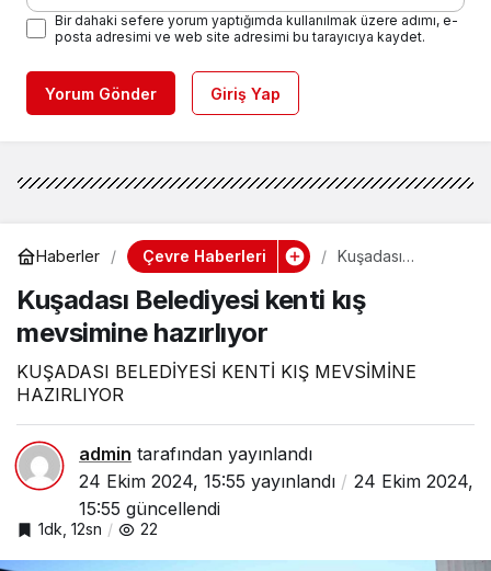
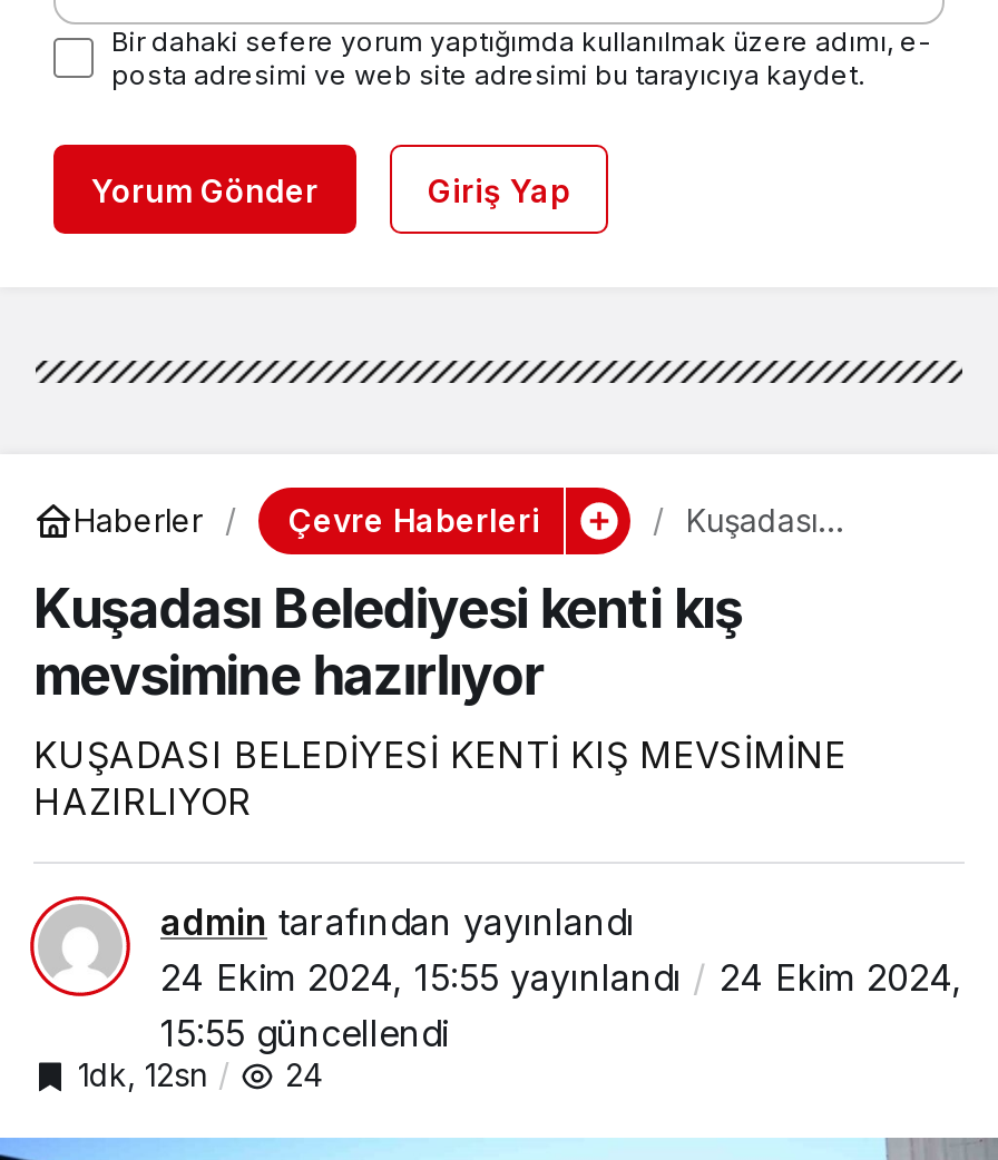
- 22
+ 24
